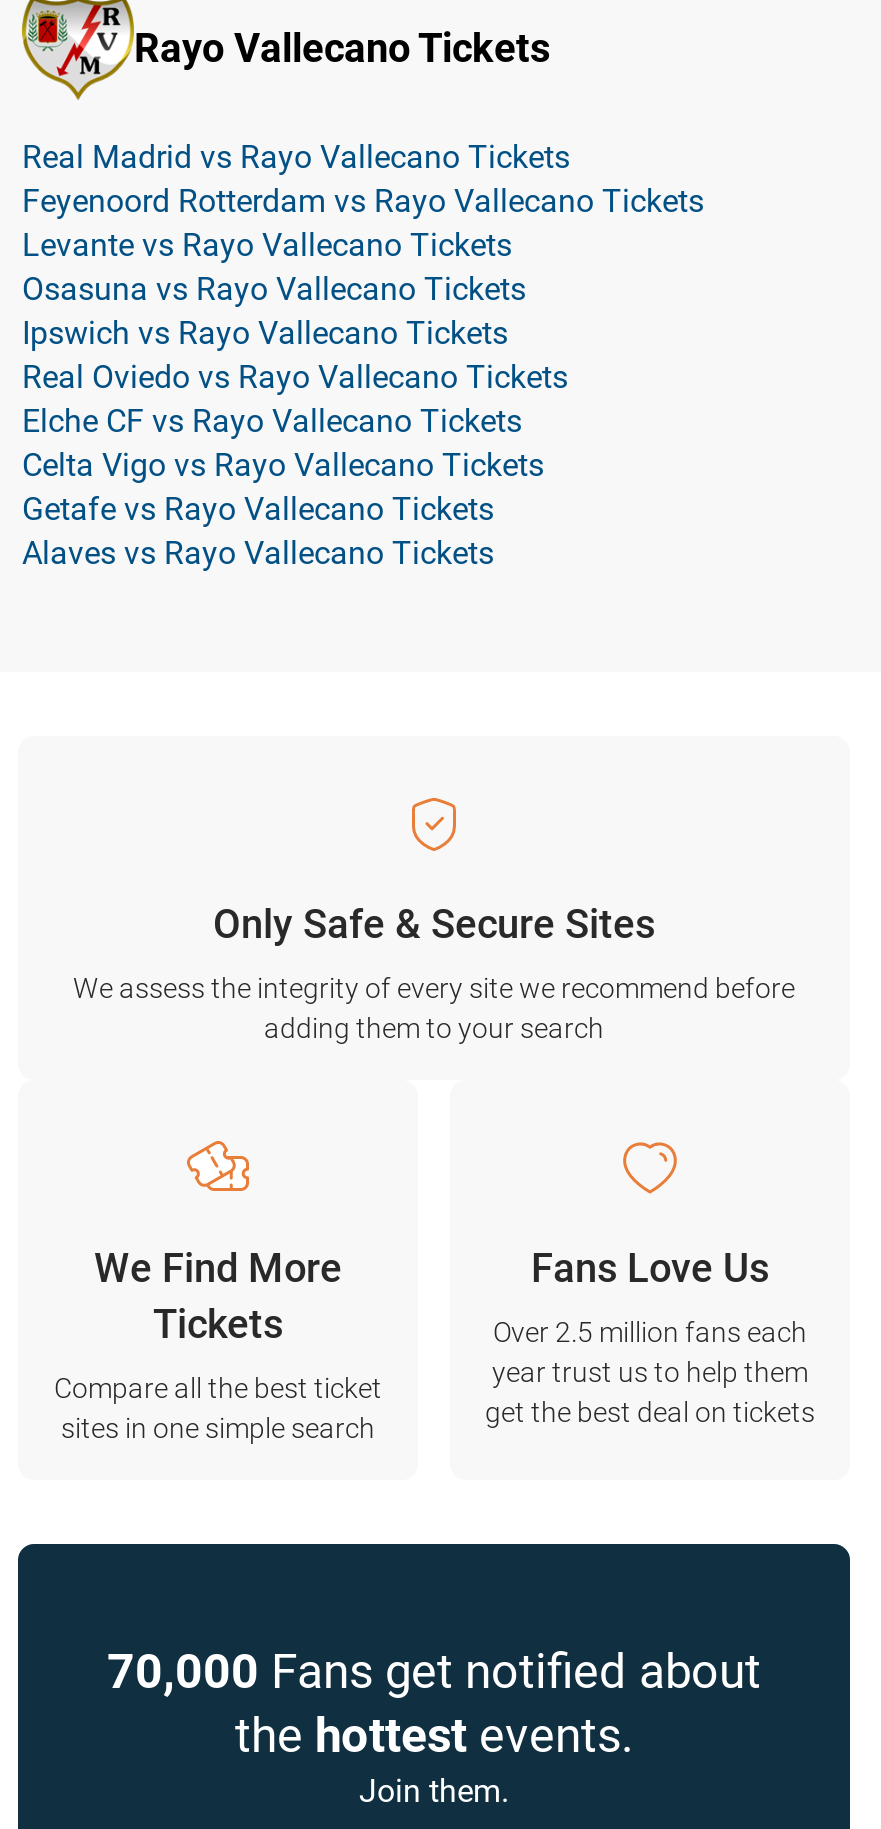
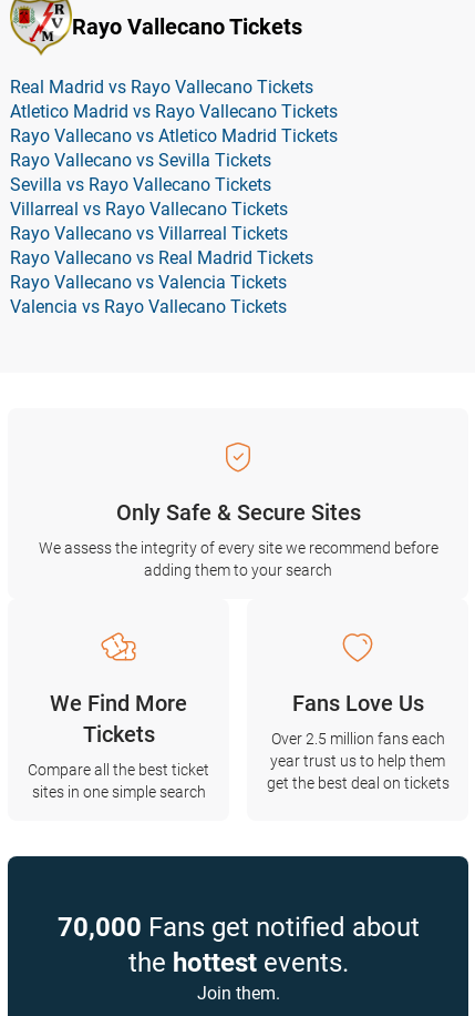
- Feyenoord Rotterdam vs Rayo Vallecano Tickets
- Levante vs Rayo Vallecano Tickets
- Osasuna vs Rayo Vallecano Tickets
- Ipswich vs Rayo Vallecano Tickets
- Real Oviedo vs Rayo Vallecano Tickets
- Elche CF vs Rayo Vallecano Tickets
- Celta Vigo vs Rayo Vallecano Tickets
- Getafe vs Rayo Vallecano Tickets
- Alaves vs Rayo Vallecano Tickets
+ Atletico Madrid vs Rayo Vallecano Tickets
+ Rayo Vallecano vs Atletico Madrid Tickets
+ Rayo Vallecano vs Sevilla Tickets
+ Sevilla vs Rayo Vallecano Tickets
+ Villarreal vs Rayo Vallecano Tickets
+ Rayo Vallecano vs Villarreal Tickets
+ Rayo Vallecano vs Real Madrid Tickets
+ Rayo Vallecano vs Valencia Tickets
+ Valencia vs Rayo Vallecano Tickets
